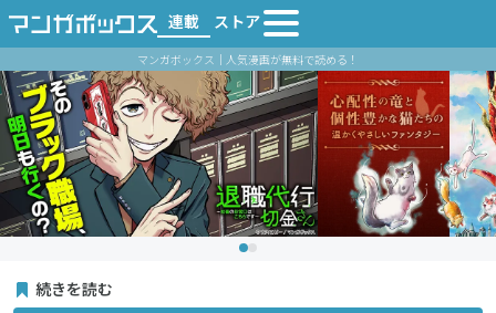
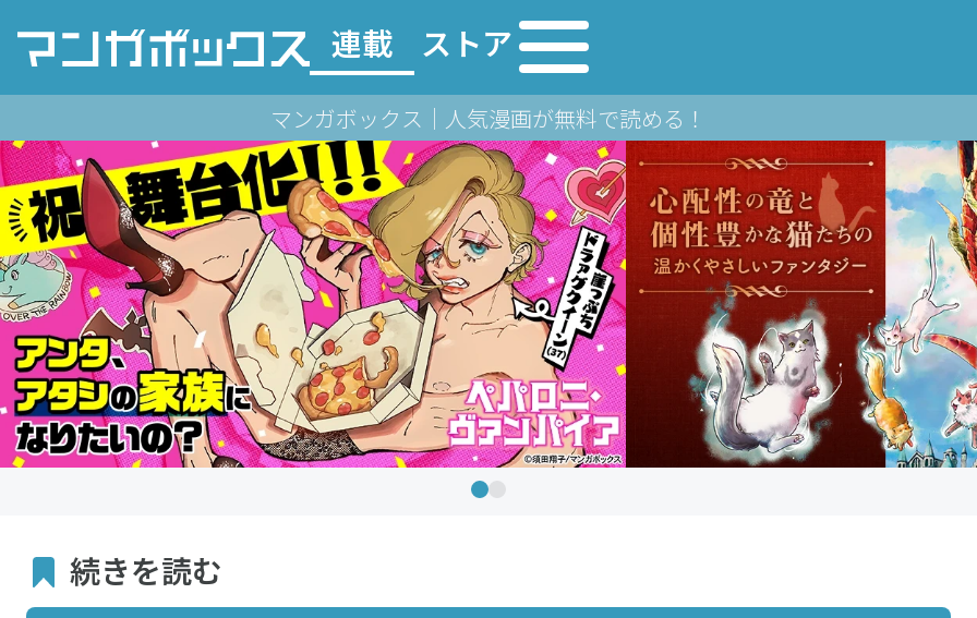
- [image]
+ [image]
